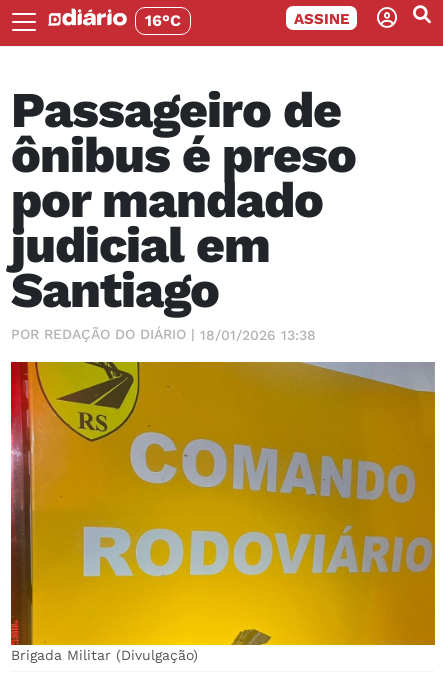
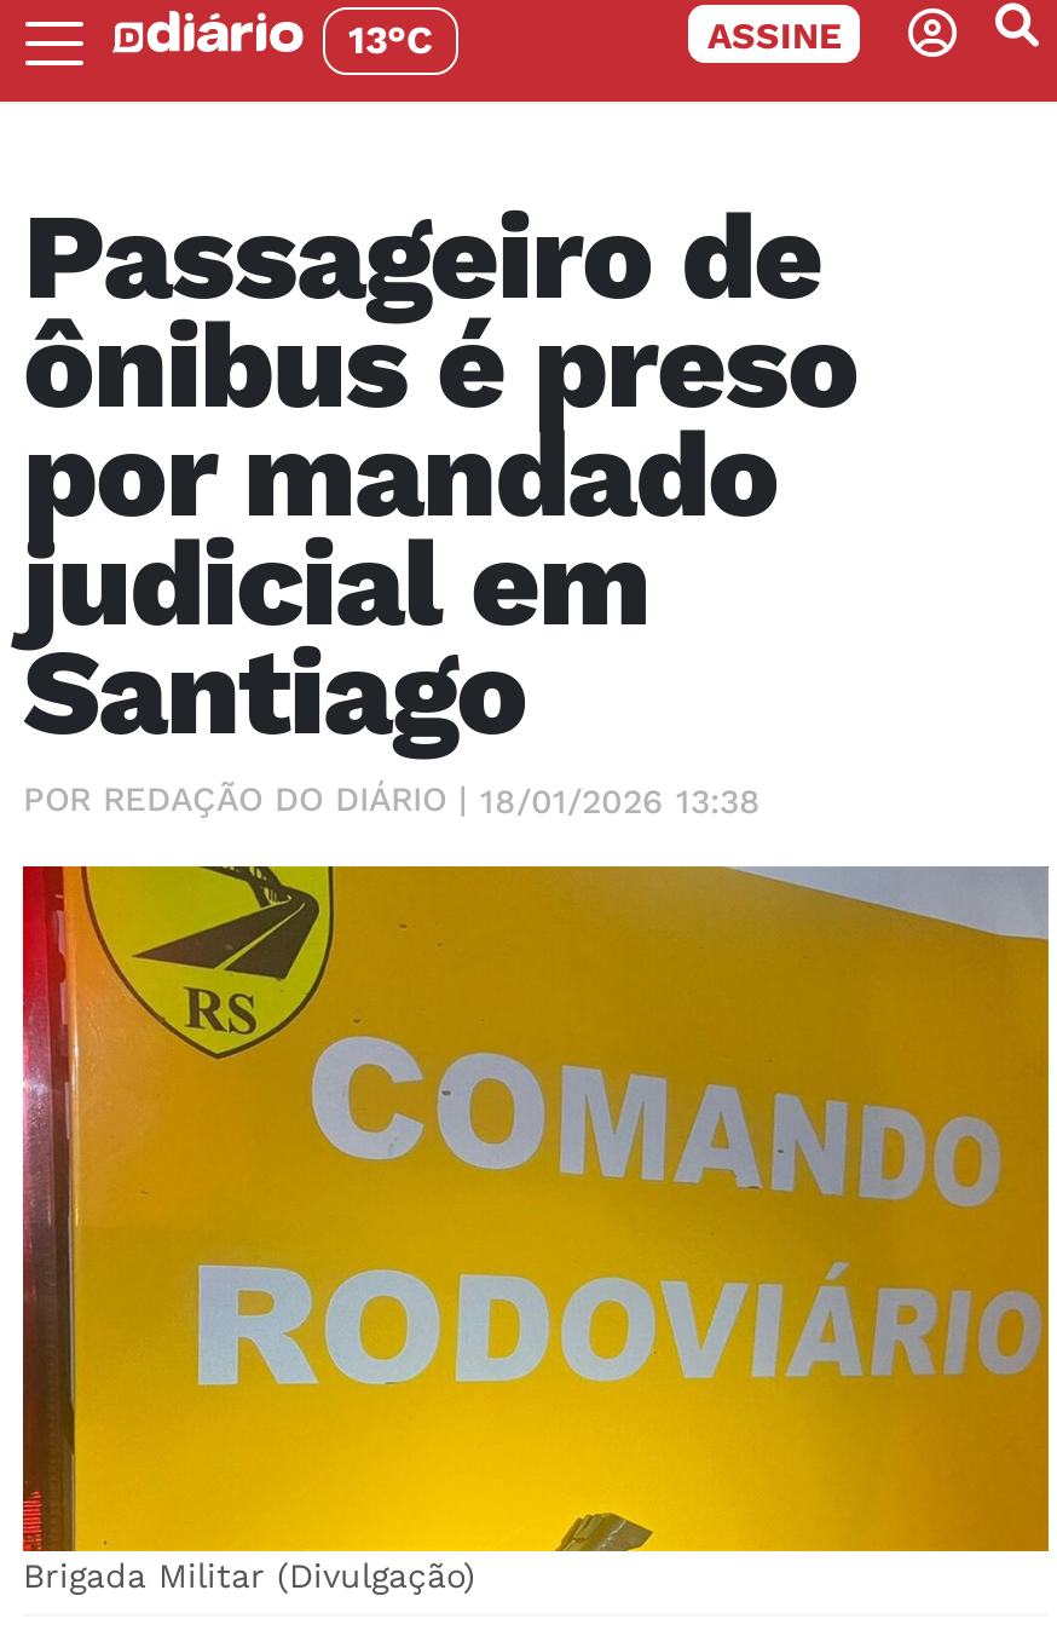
- 16°C
+ 13°C
